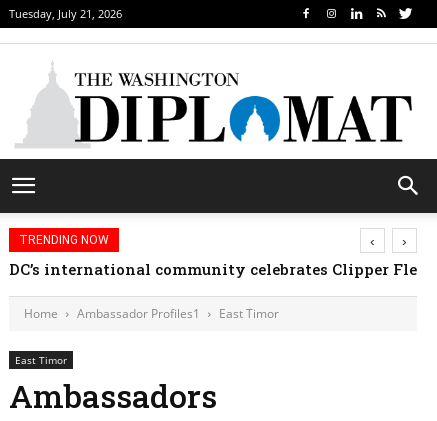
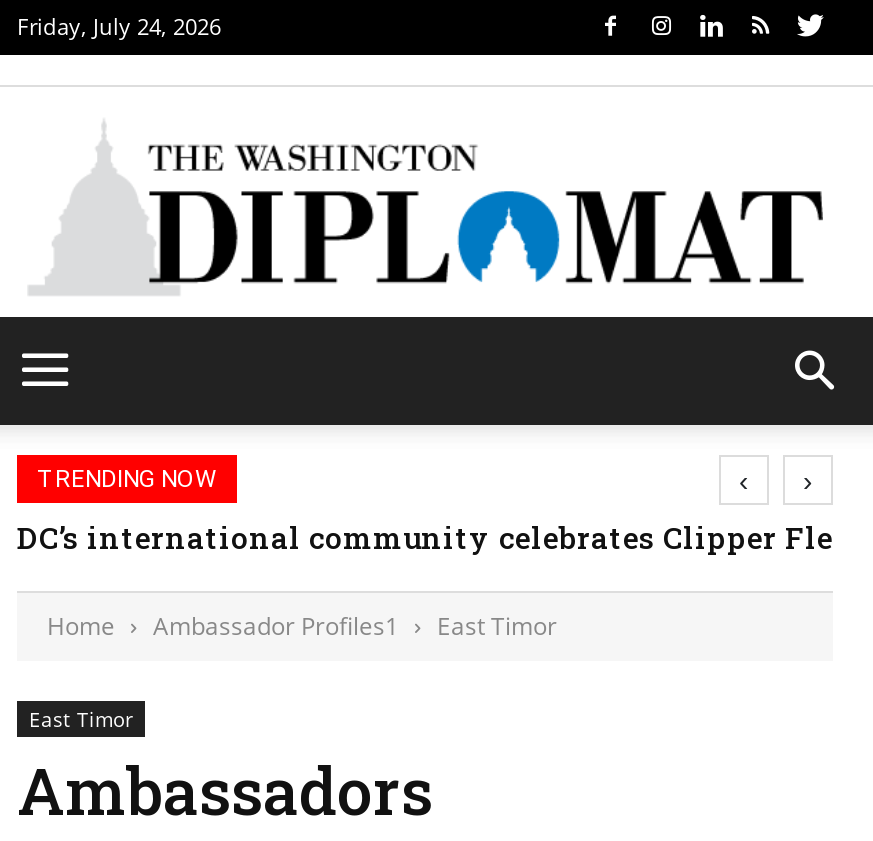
- Tuesday, July 21, 2026
+ Friday, July 24, 2026
